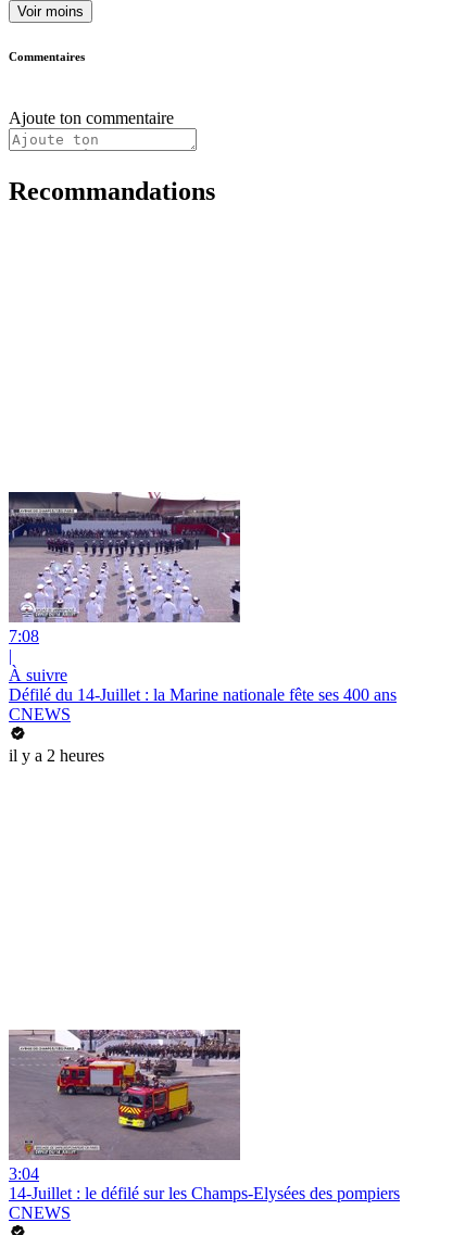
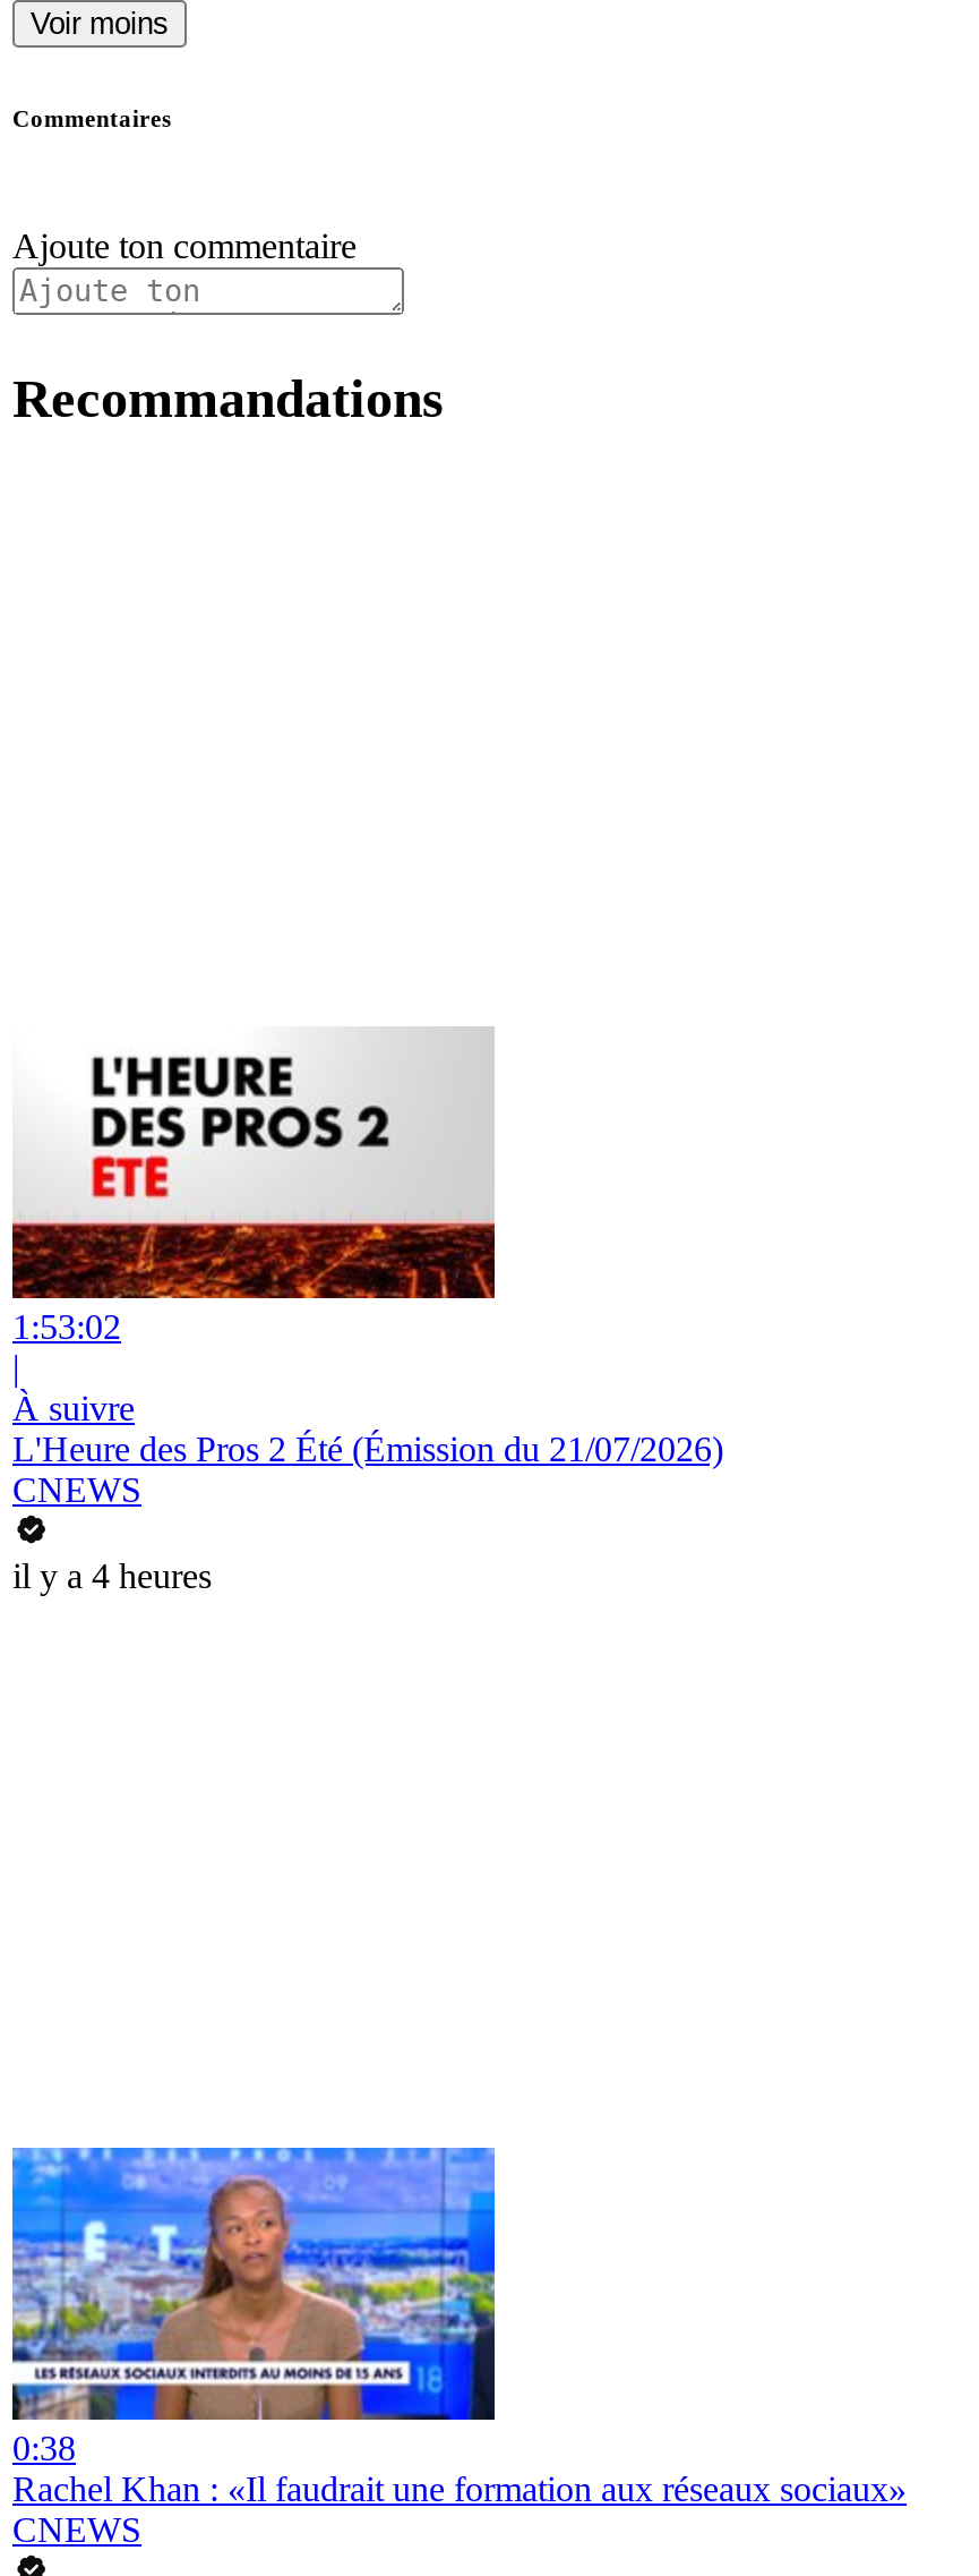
- [image]
- 7:08
+ [image]
+ 1:53:02

- Défilé du 14-Juillet : la Marine nationale fête ses 400 ans
+ L'Heure des Pros 2 Été (Émission du 21/07/2026)

- il y a 2 heures
+ il y a 4 heures

- [image]
- 3:04
- 14-Juillet : le défilé sur les Champs-Elysées des pompiers
+ [image]
+ 0:38
+ Rachel Khan : «Il faudrait une formation aux réseaux sociaux»
